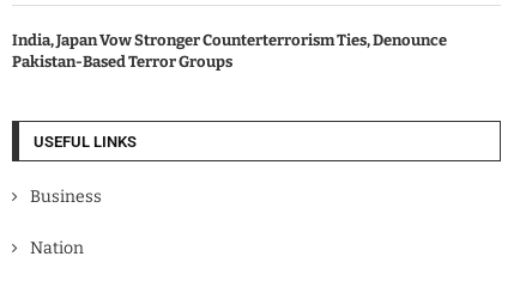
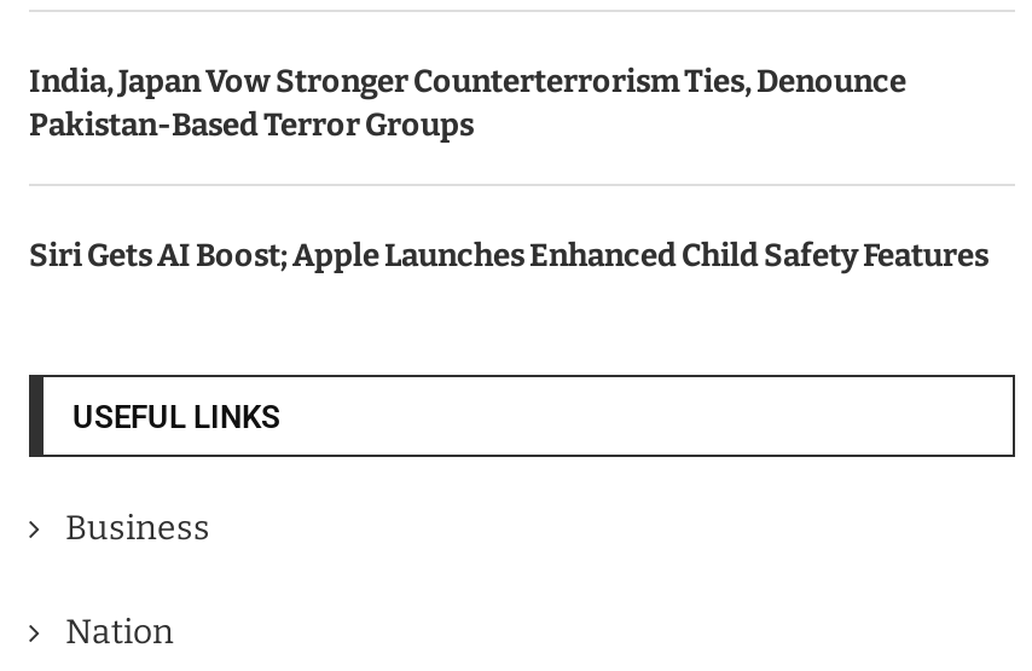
+ Siri Gets AI Boost; Apple Launches Enhanced Child Safety Features
